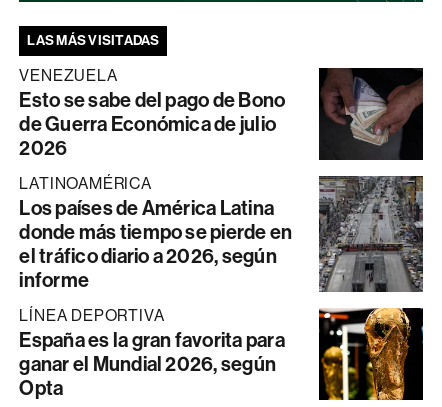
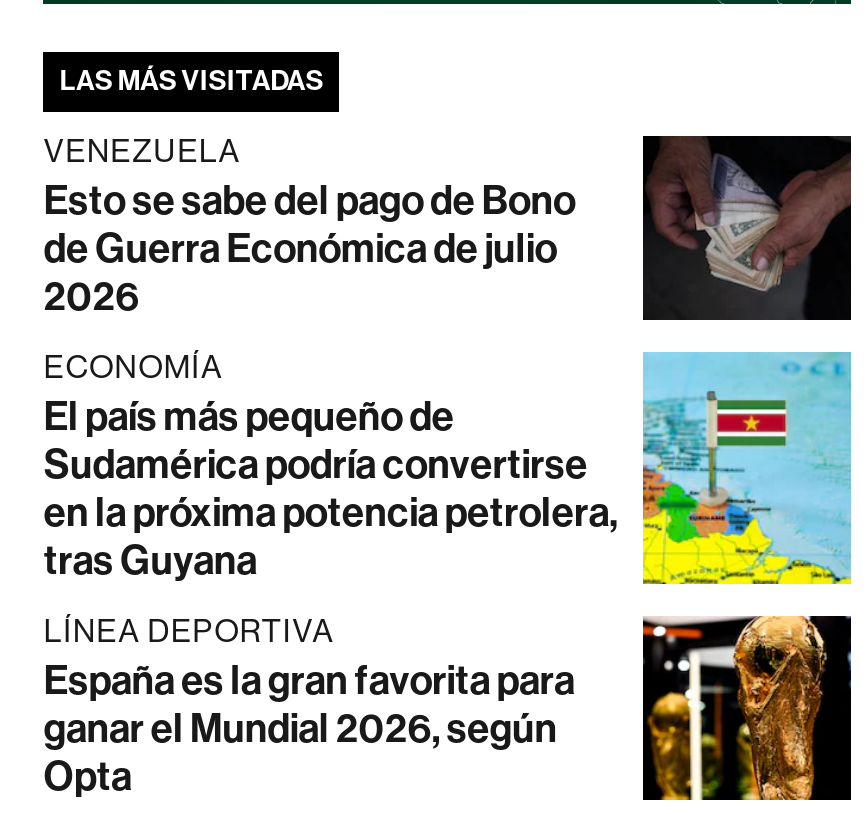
- [image]
- LATINOAMÉRICA
- Los países de América Latina
- donde más tiempo se pierde en
- el tráfico diario a 2026, según
- informe
+ [image]
+ ECONOMÍA
+ El país más pequeño de
+ Sudamérica podría convertirse
+ en la próxima potencia petrolera,
+ tras Guyana
